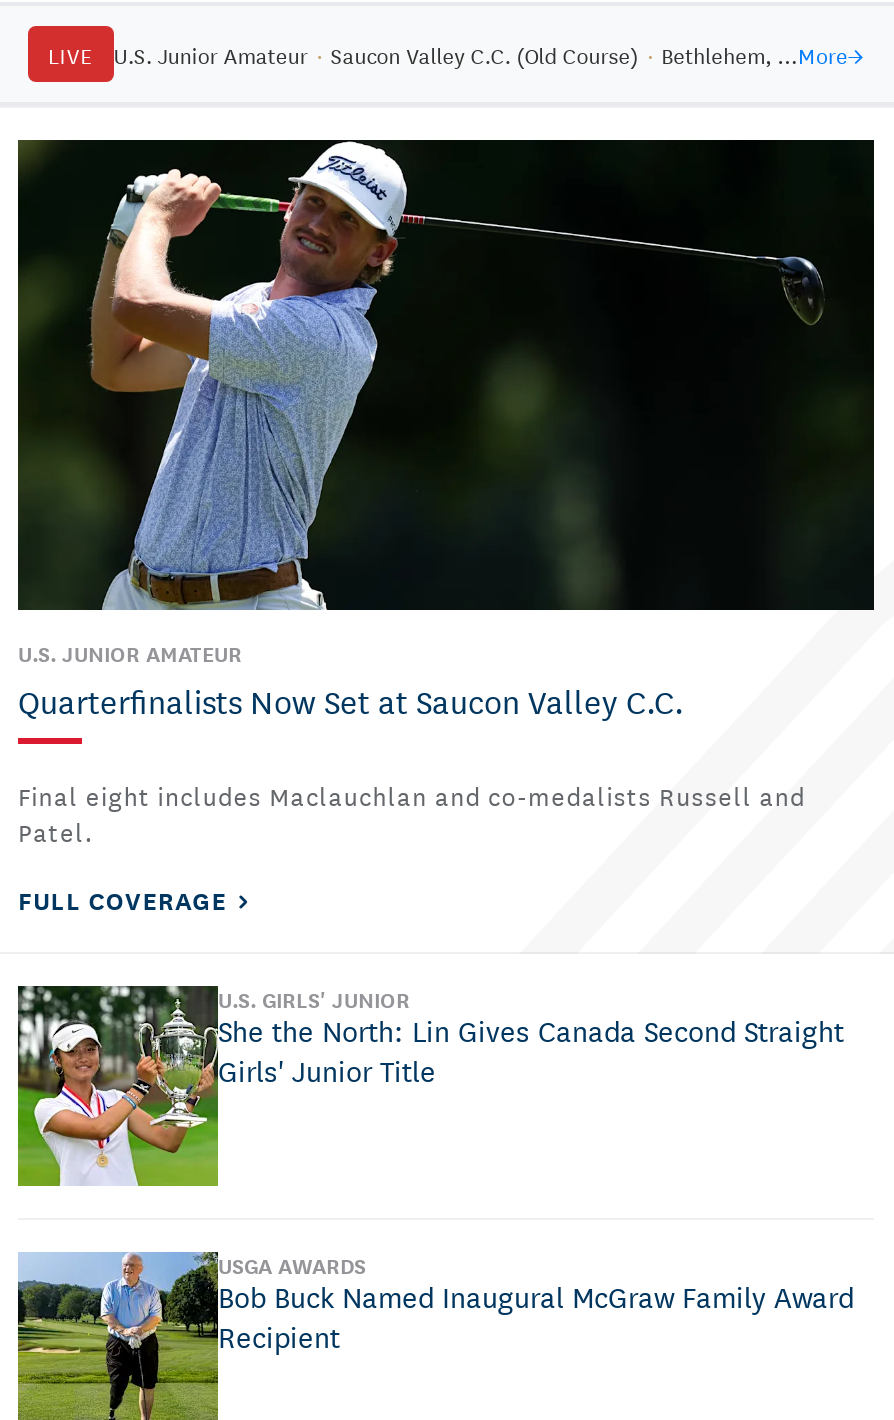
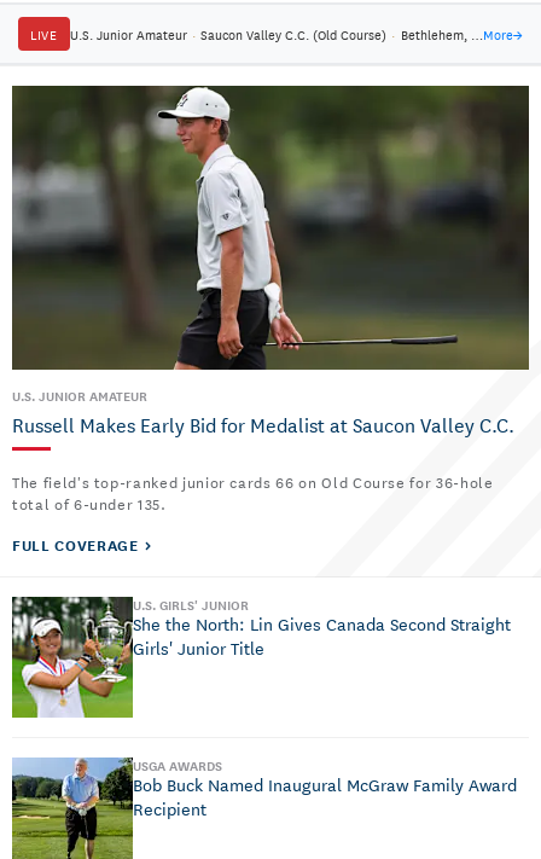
- [image]
- Quarterfinalists Now Set at Saucon Valley C.C.
+ [image]
+ Russell Makes Early Bid for Medalist at Saucon Valley C.C.

- Final eight includes Maclauchlan and co-medalists Russell and
- Patel.
+ The field's top-ranked junior cards 66 on Old Course for 36-hole
+ total of 6-under 135.
